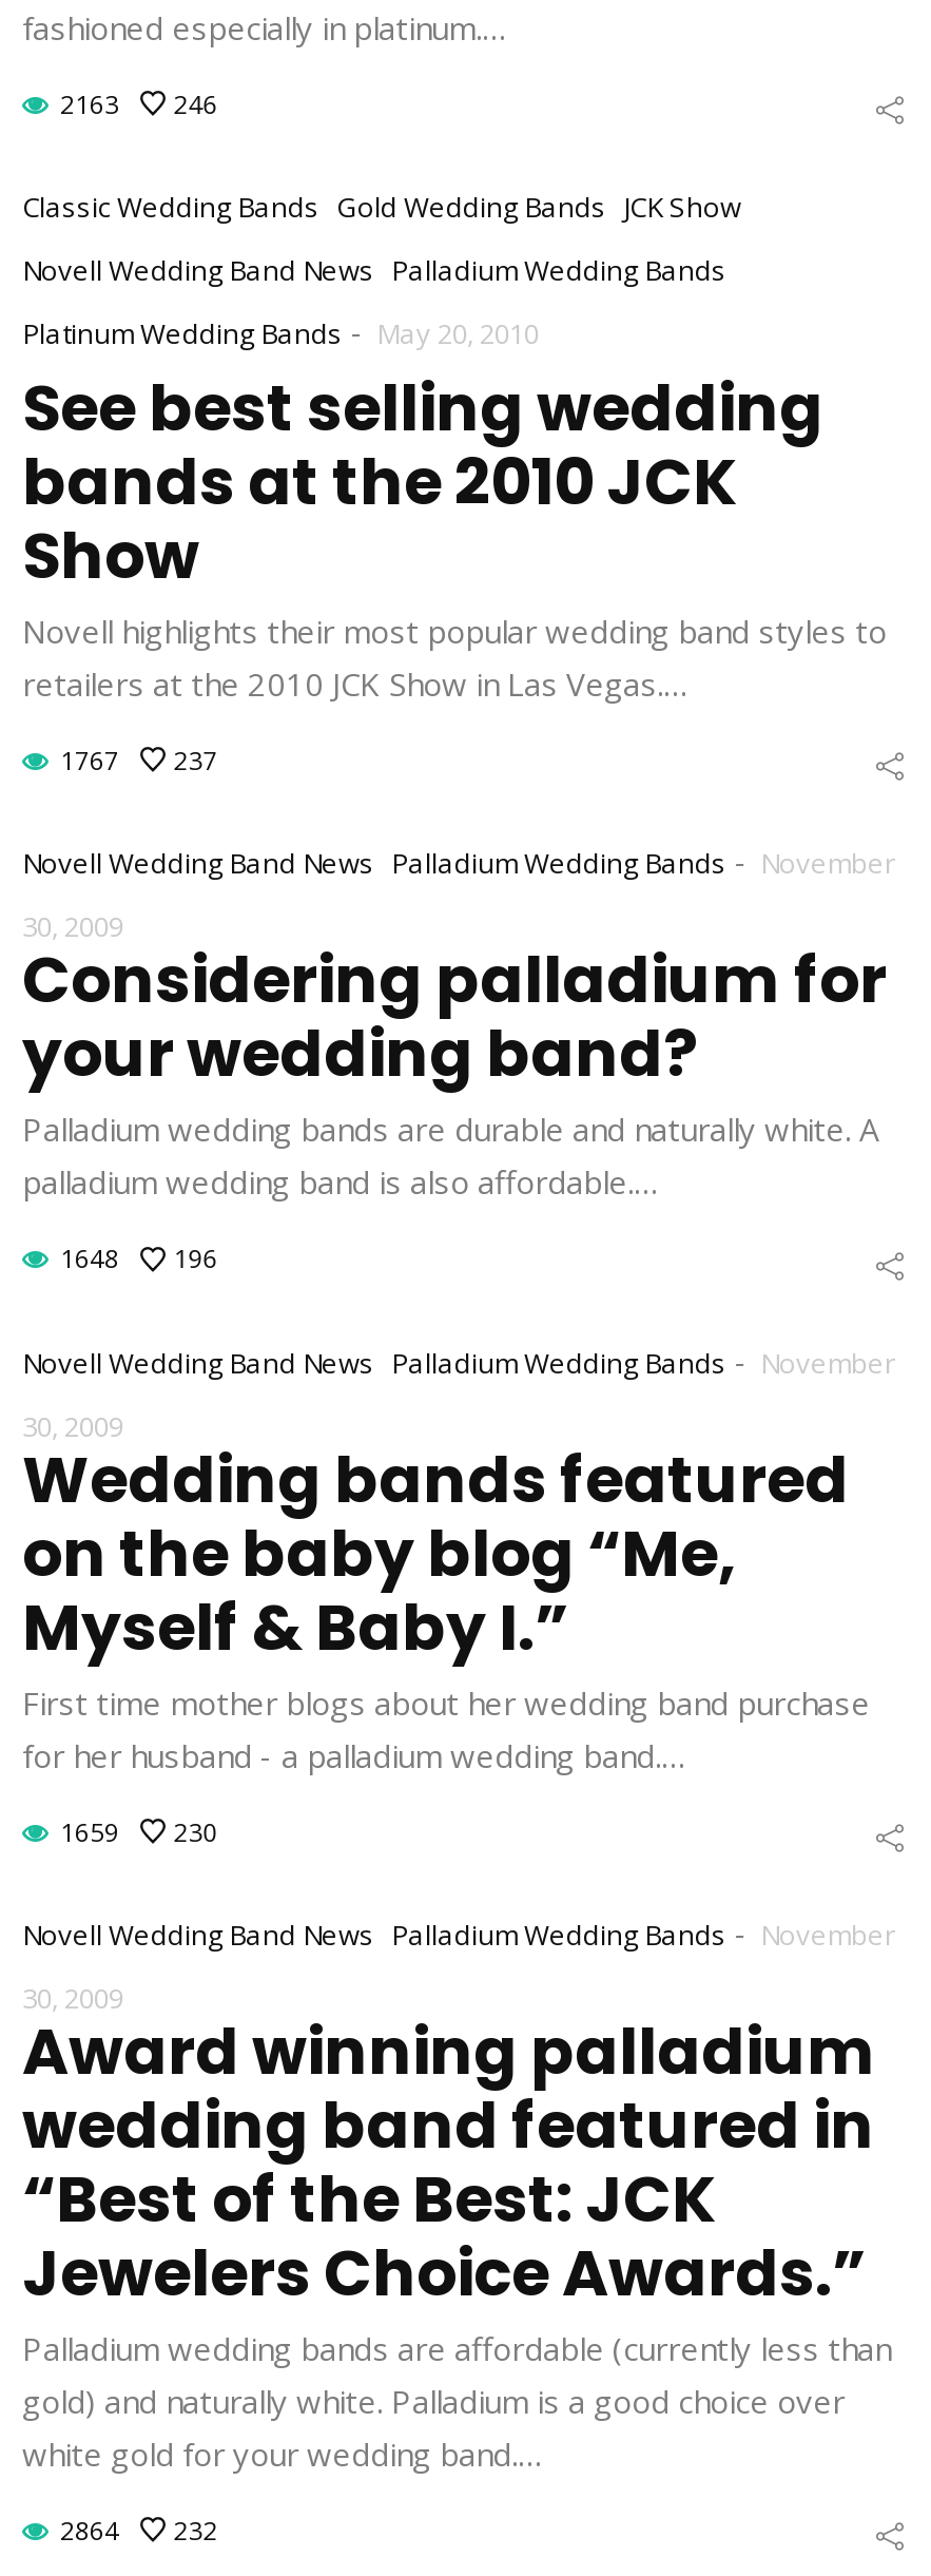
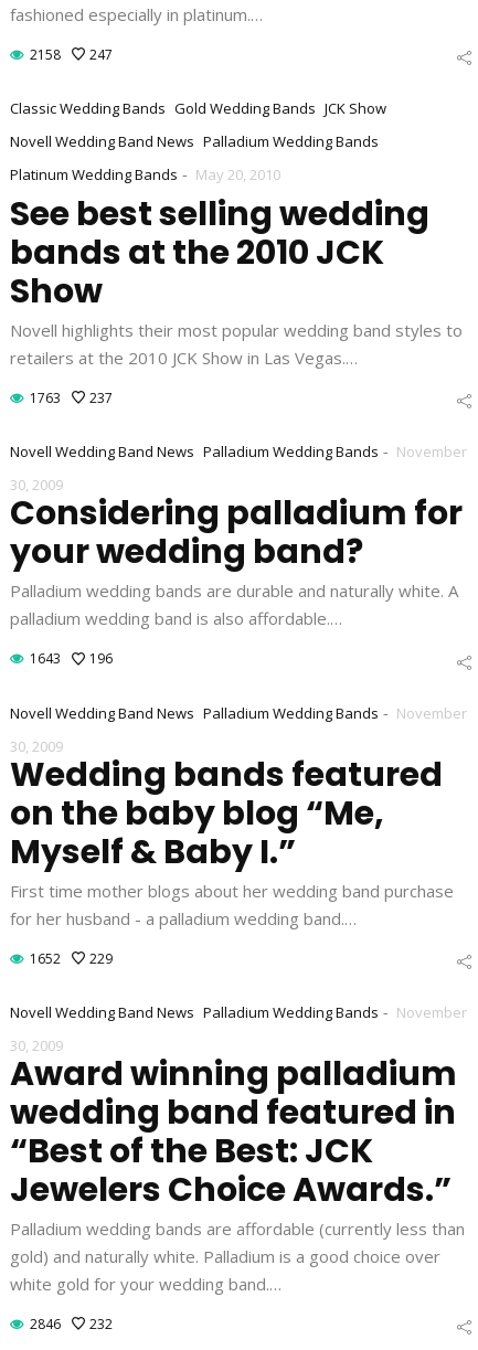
- 2163
+ 2158

- 246
+ 247

- 1767 237
+ 1763 237

- 1648 196
+ 1643 196

- 1659
+ 1652

- 230
+ 229

- 2864 232
+ 2846 232
